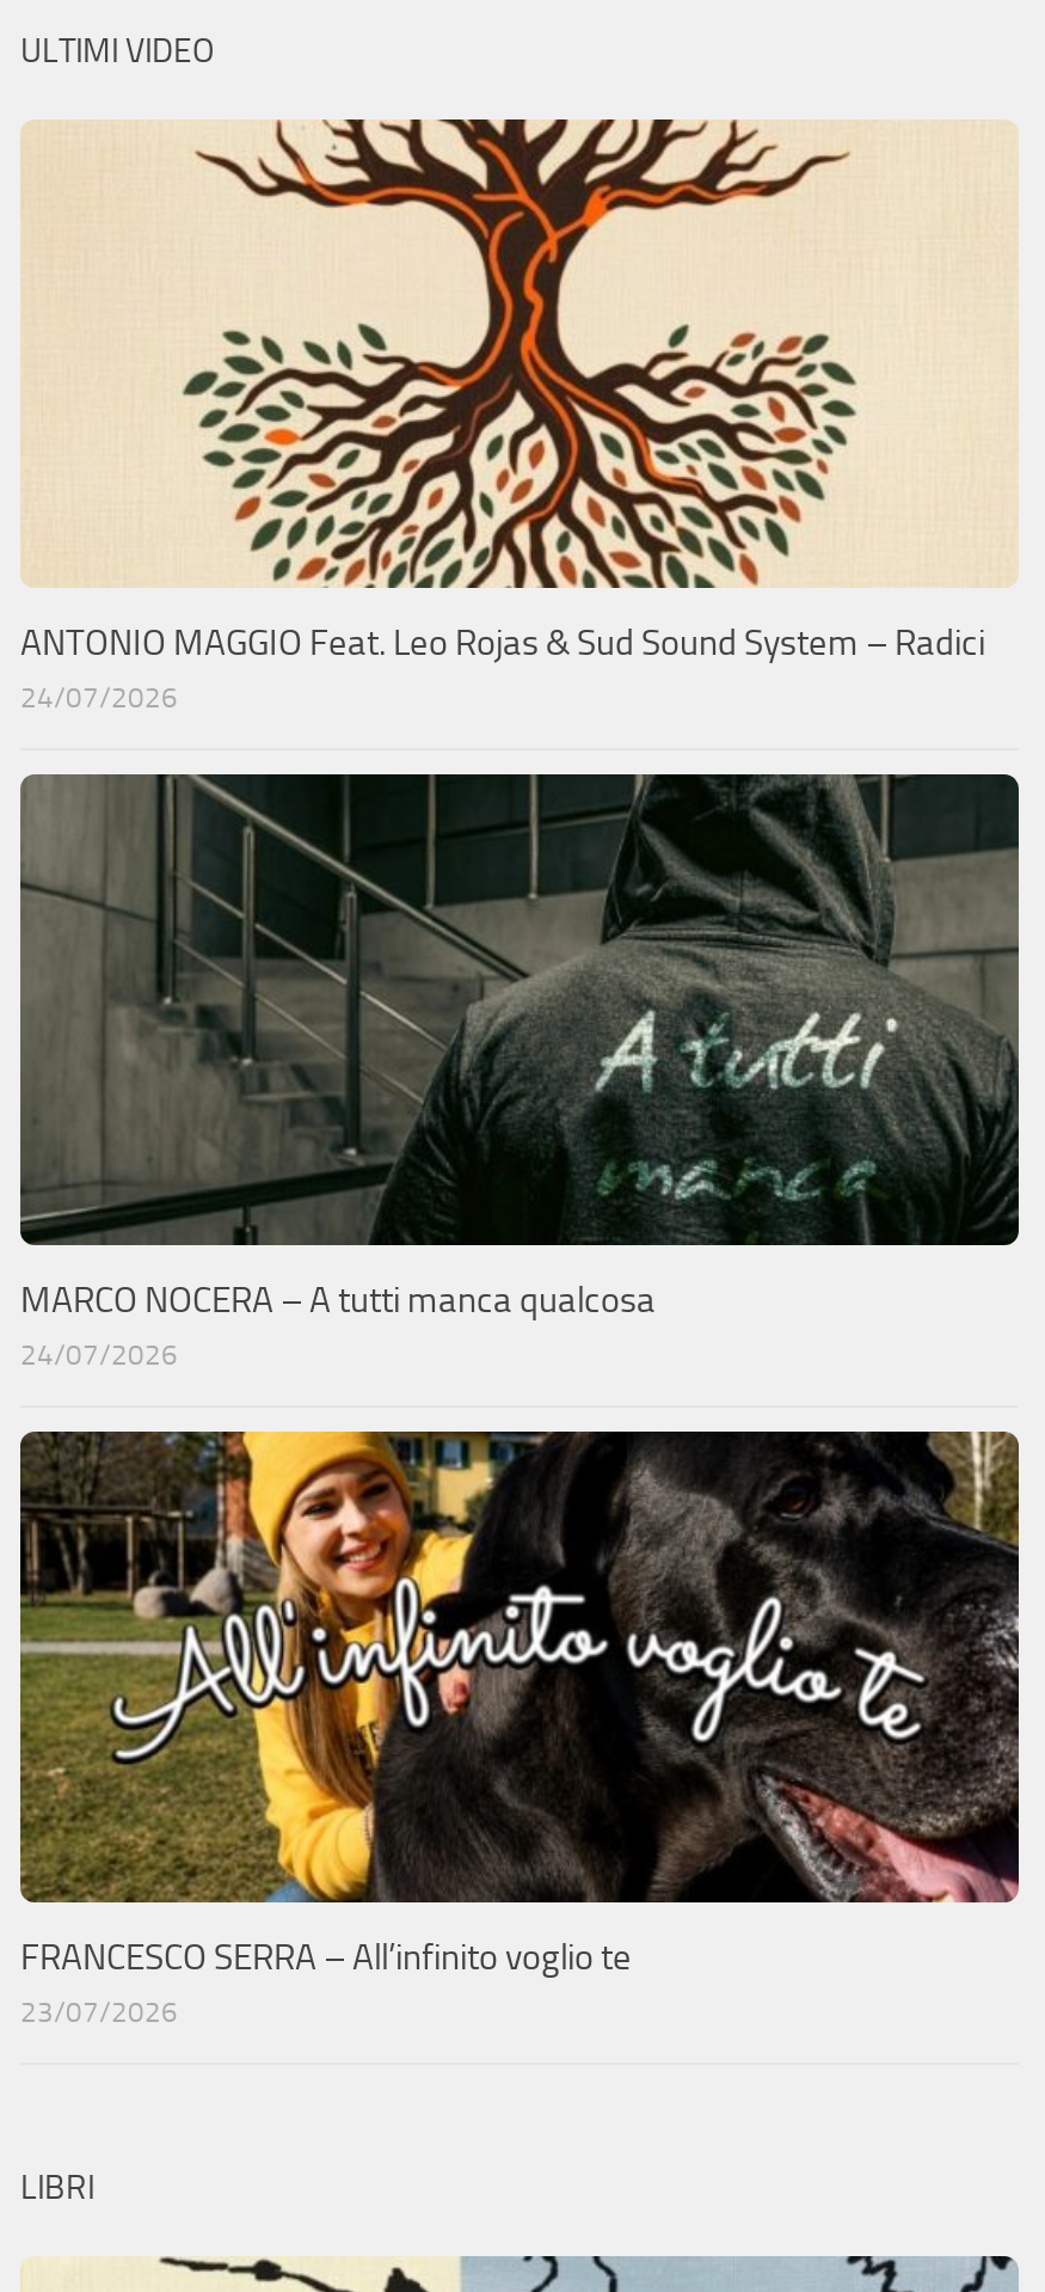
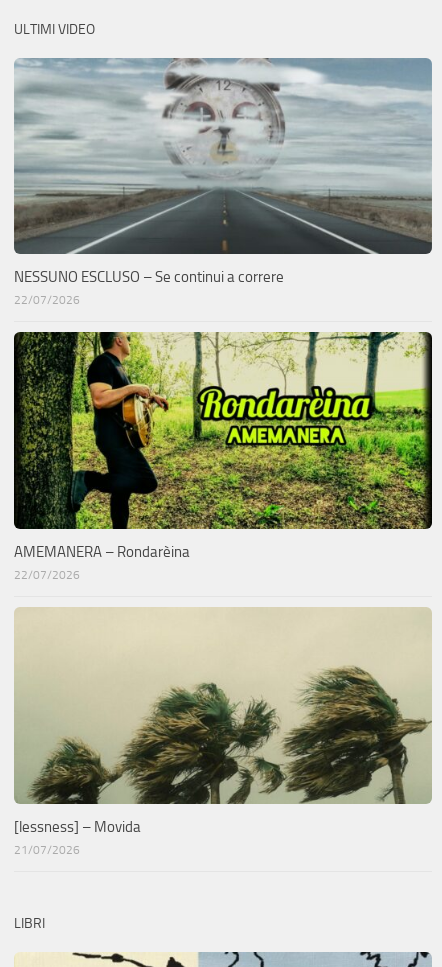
- [image]
- ANTONIO MAGGIO Feat. Leo Rojas & Sud Sound System – Radici
- 24/07/2026
+ [image]
+ NESSUNO ESCLUSO – Se continui a correre
+ 22/07/2026

- [image]
- MARCO NOCERA – A tutti manca qualcosa
- 24/07/2026
+ [image]
+ AMEMANERA – Rondarèina
+ 22/07/2026

- [image]
- FRANCESCO SERRA – All’infinito voglio te
- 23/07/2026
+ [image]
+ [lessness] – Movida
+ 21/07/2026
